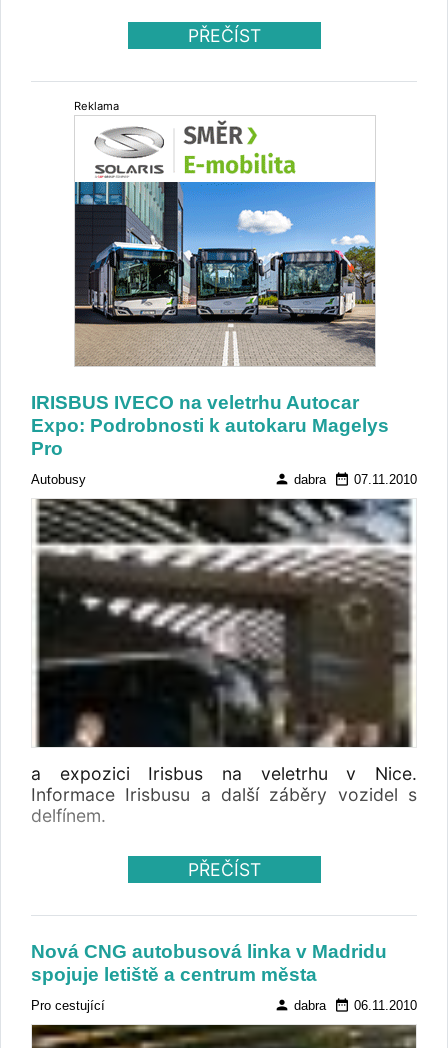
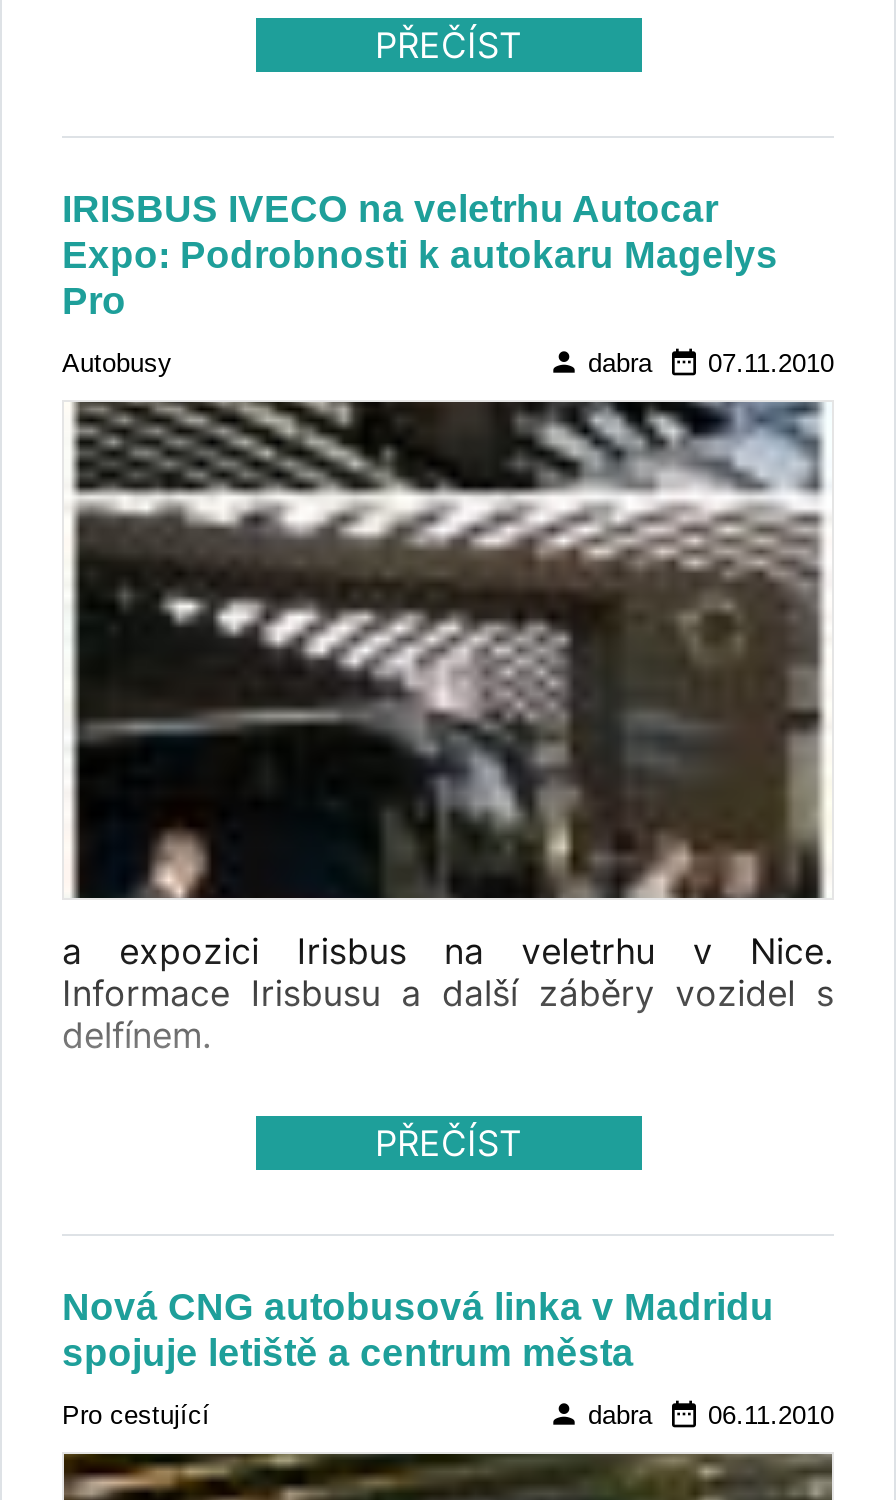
- Reklama

- [image]
